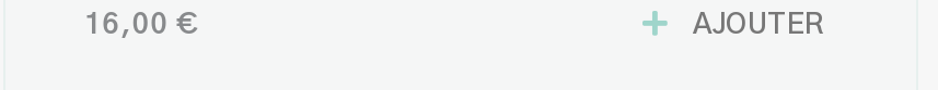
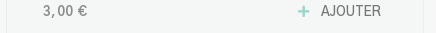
- 16,00 €
+ 3,00 €
